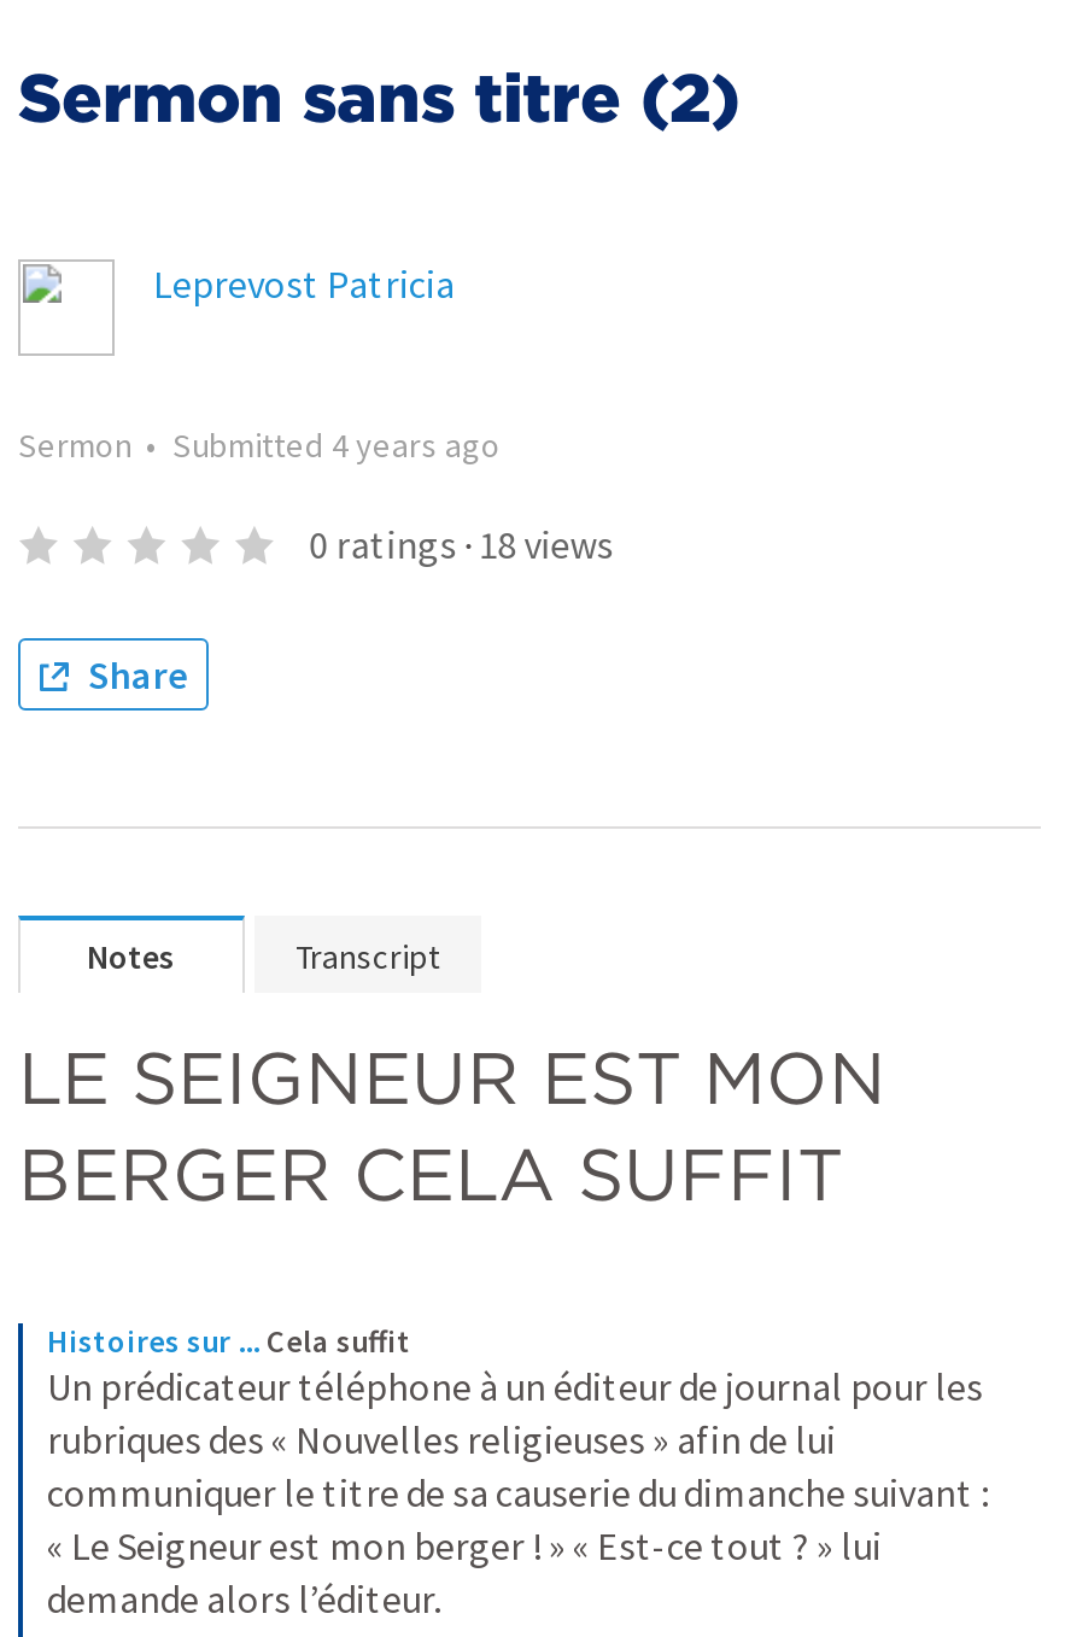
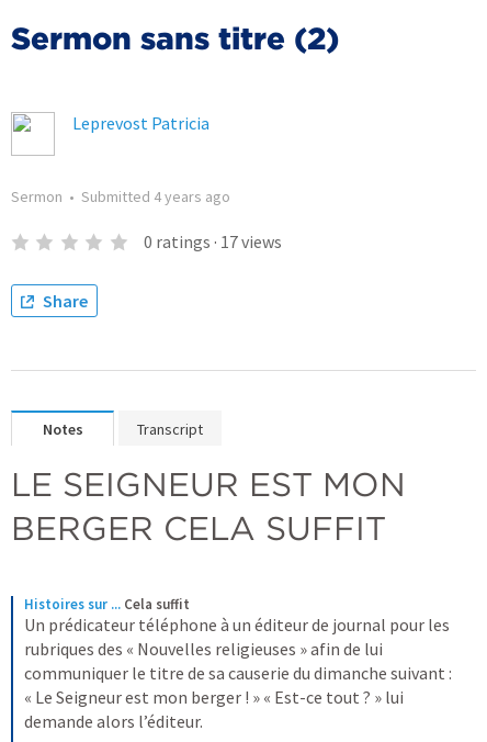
- 0 ratings · 18 views
+ 0 ratings · 17 views
